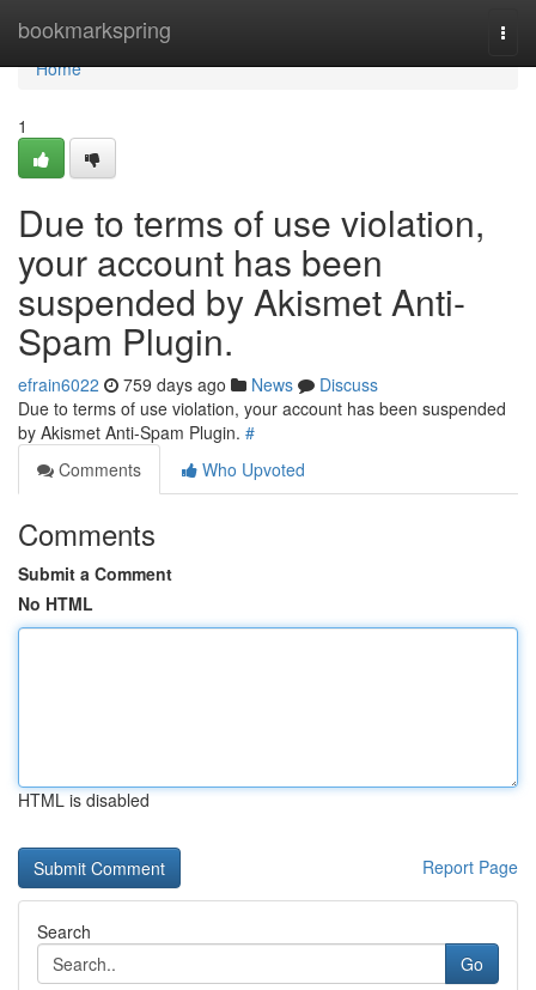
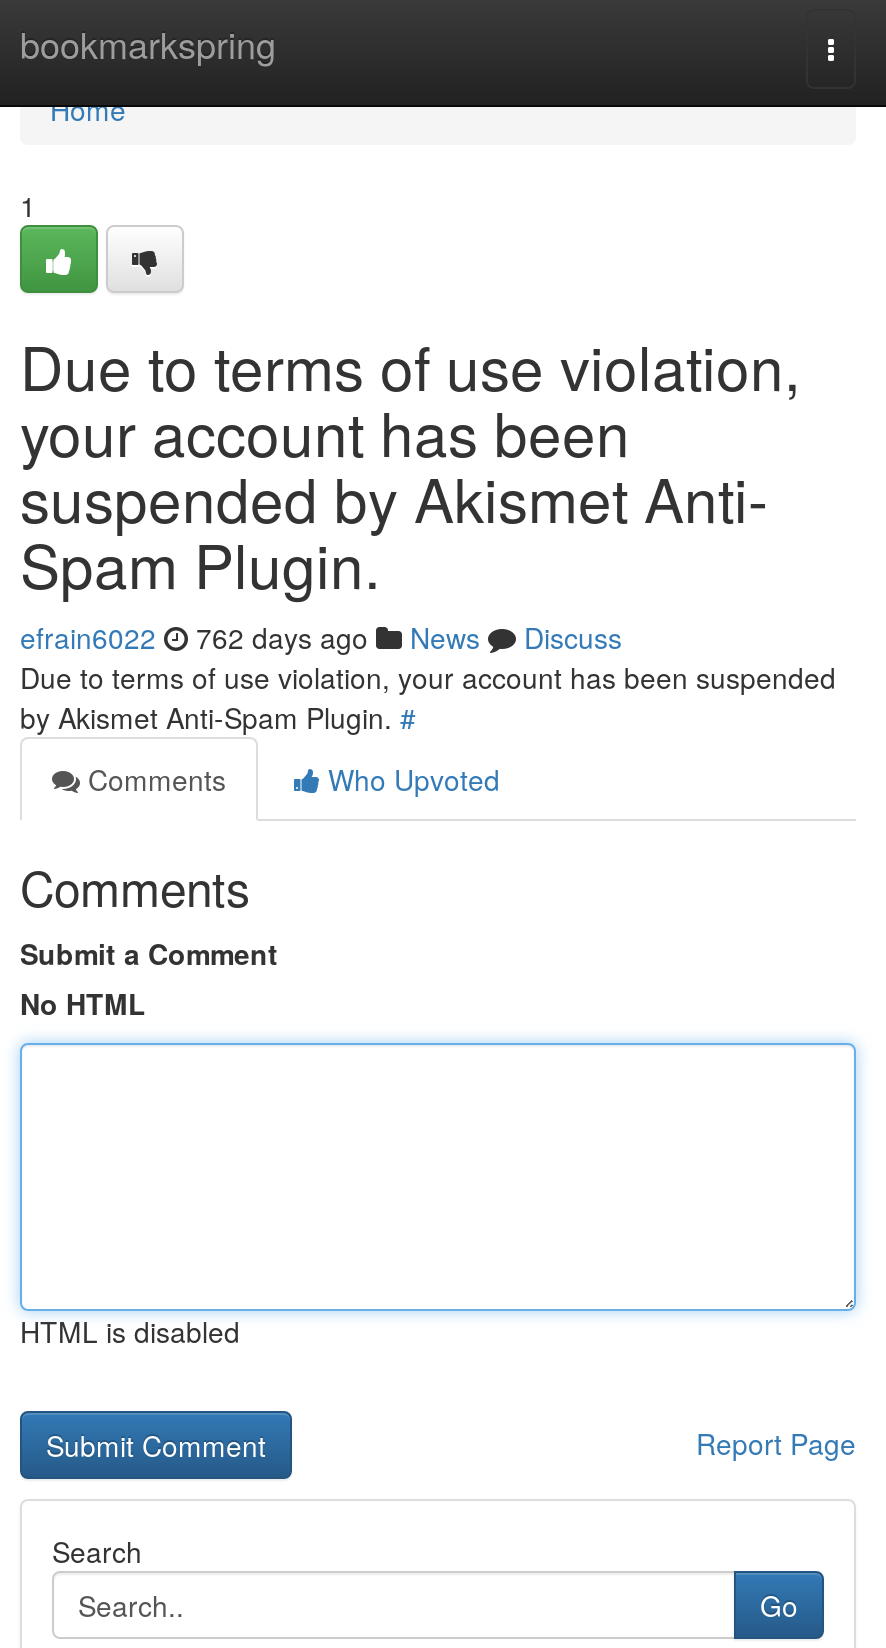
- efrain6022 759 days ago News Discuss
+ efrain6022 762 days ago News Discuss
